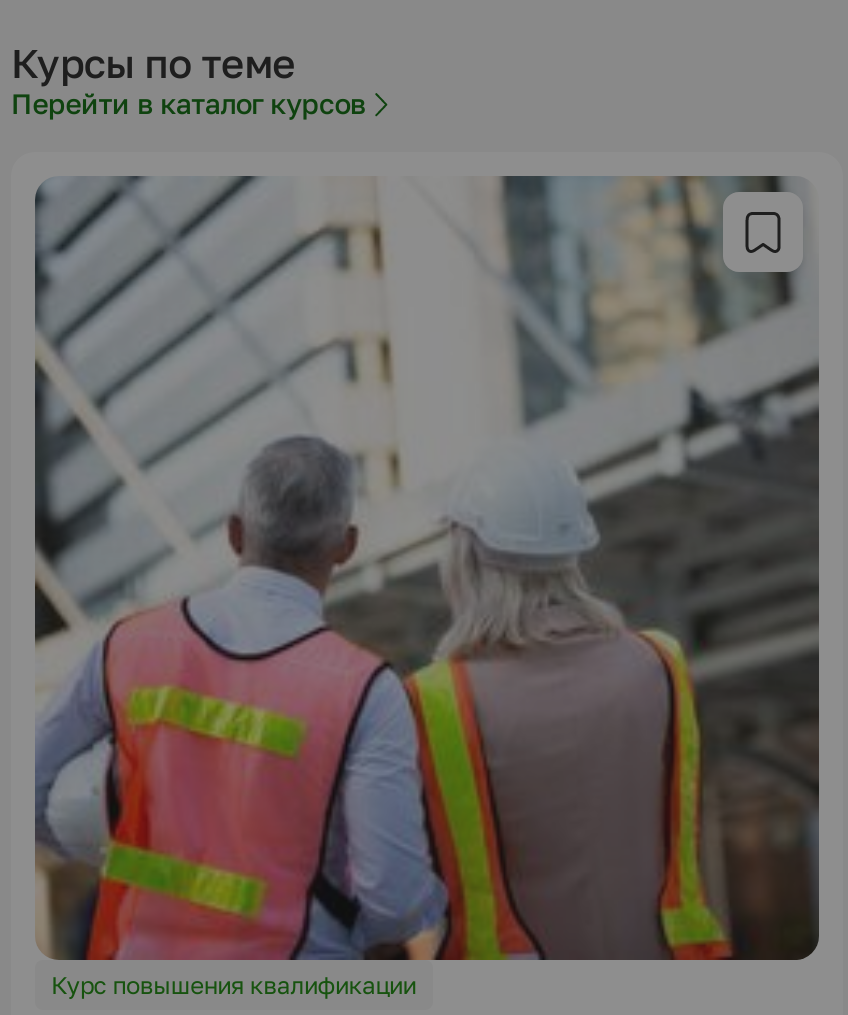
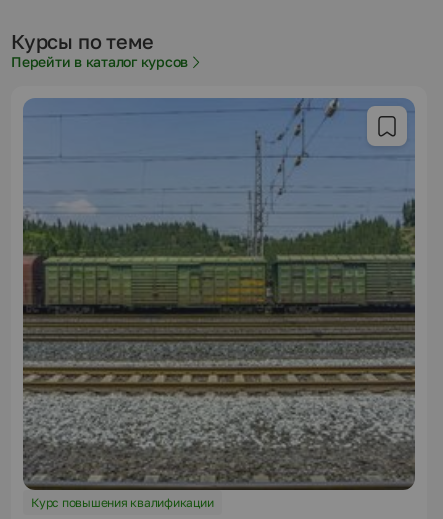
- [image]
+ [image]
